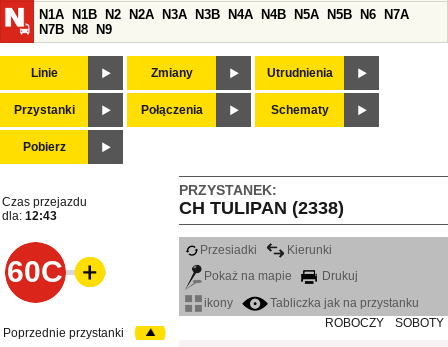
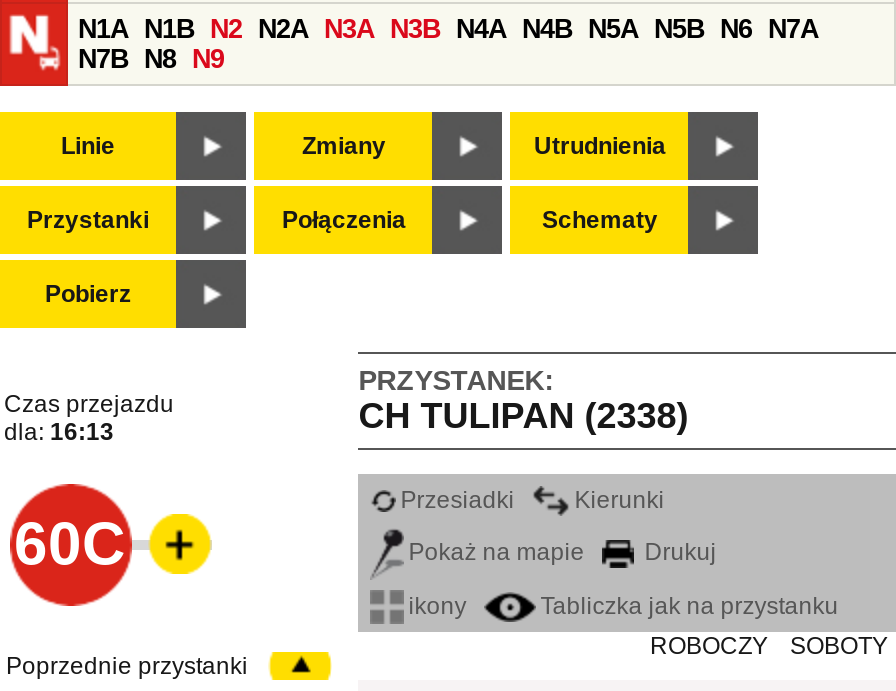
- dla: 12:43
+ dla: 16:13
